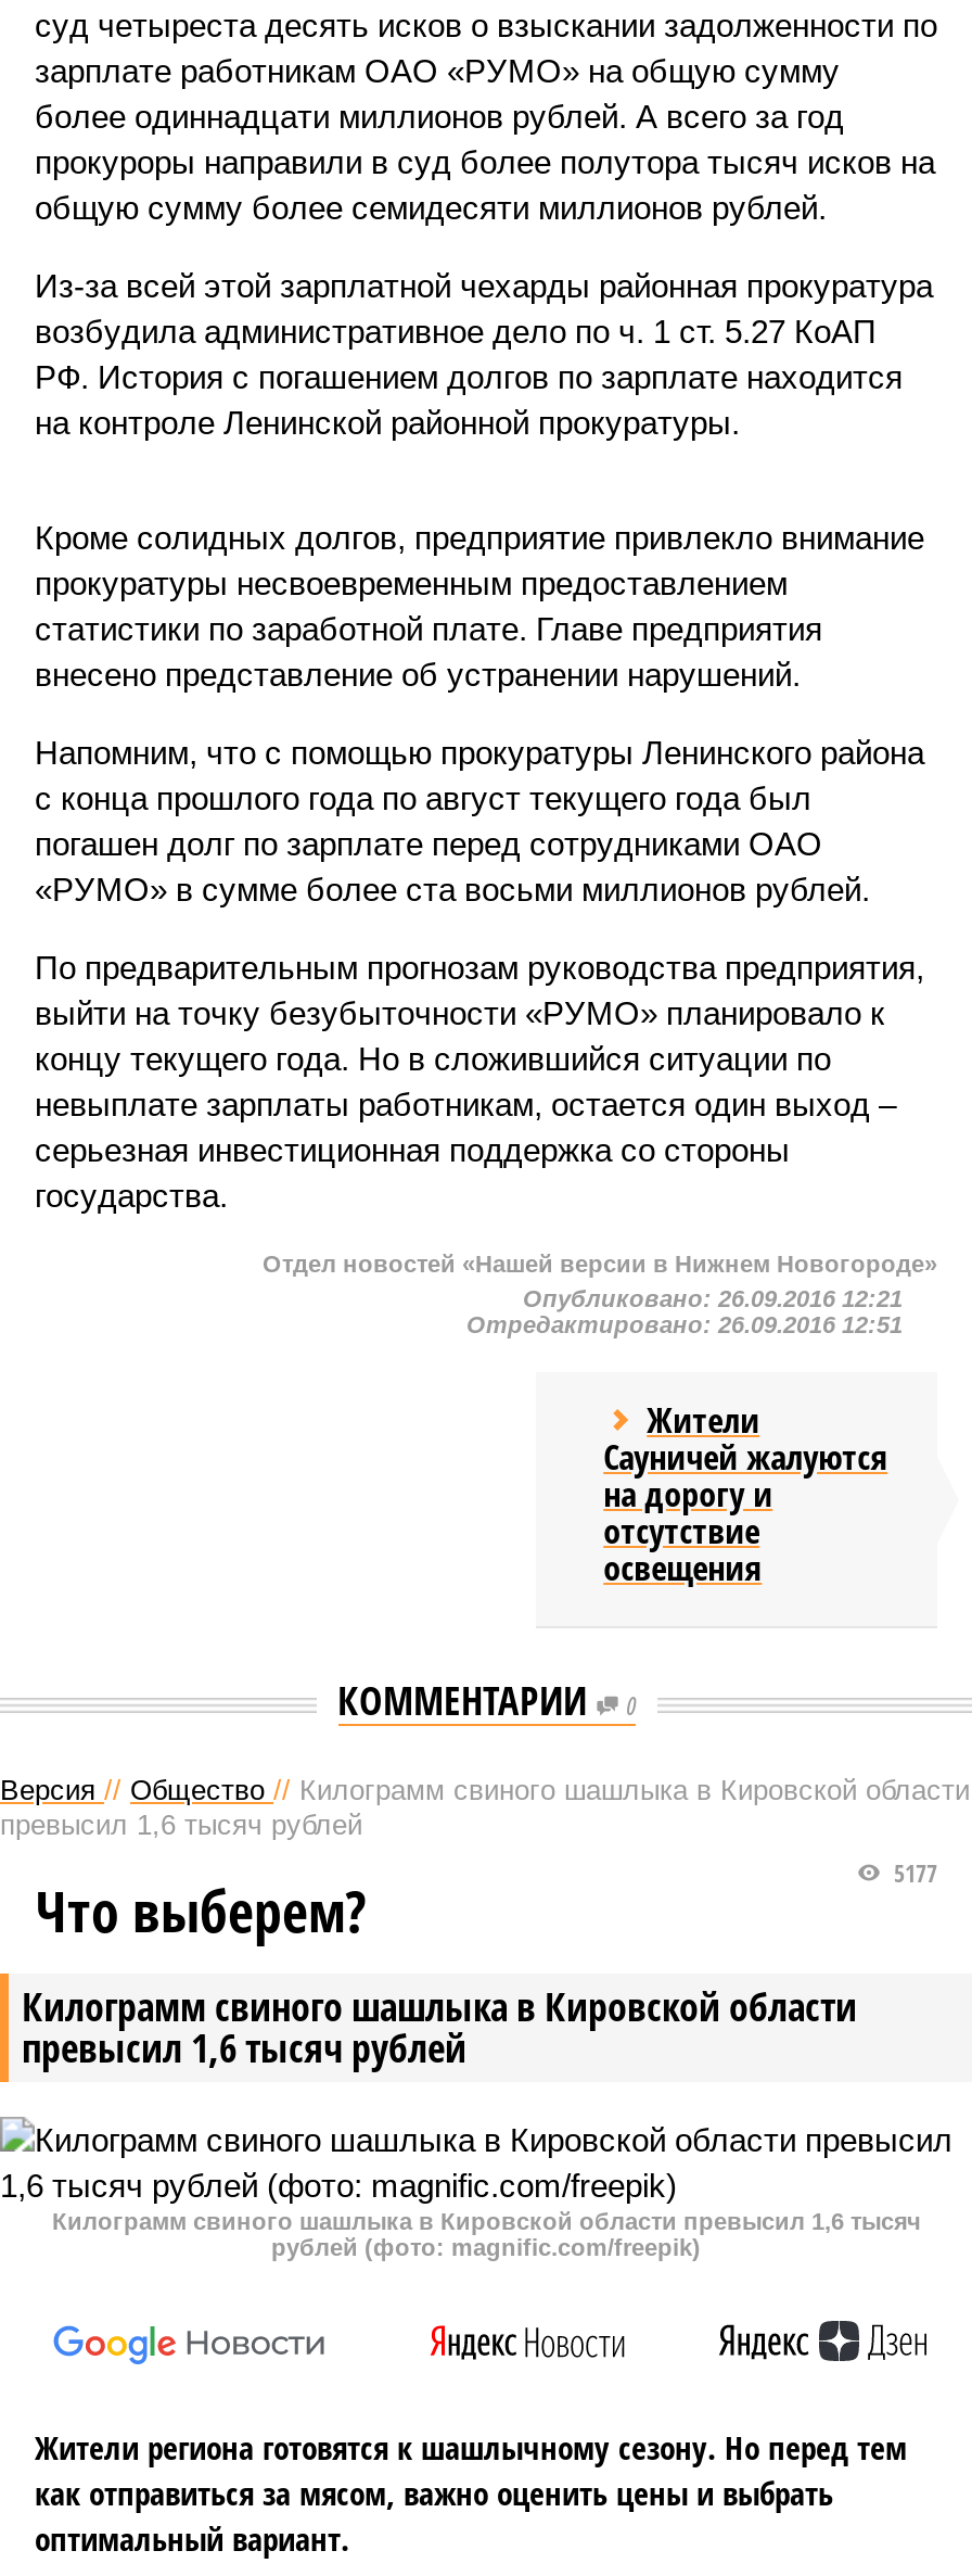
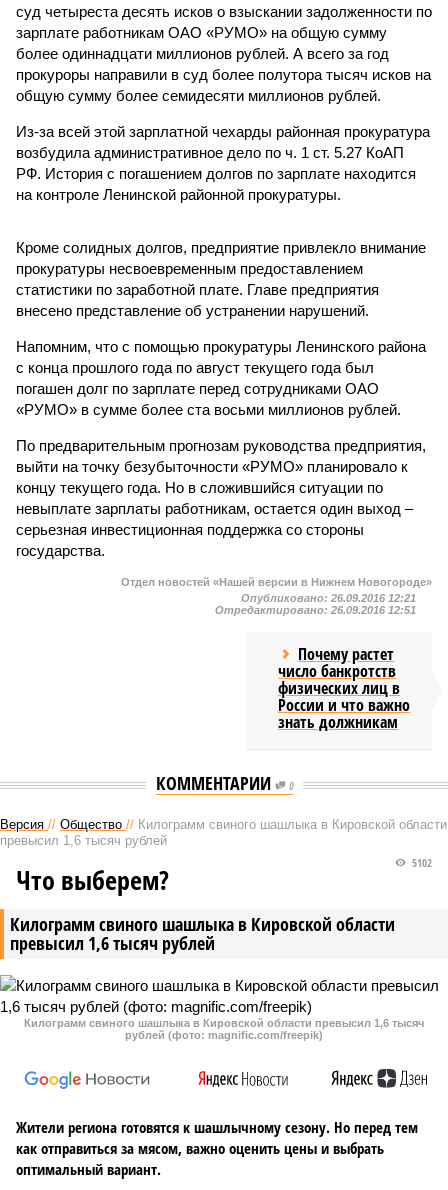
- Жители
- Сауничей жалуются
- на дорогу и
- отсутствие
- освещения
+ Почему растет
+ число банкротств
+ физических лиц в
+ России и что важно
+ знать должникам

- 5177
+ 5102
